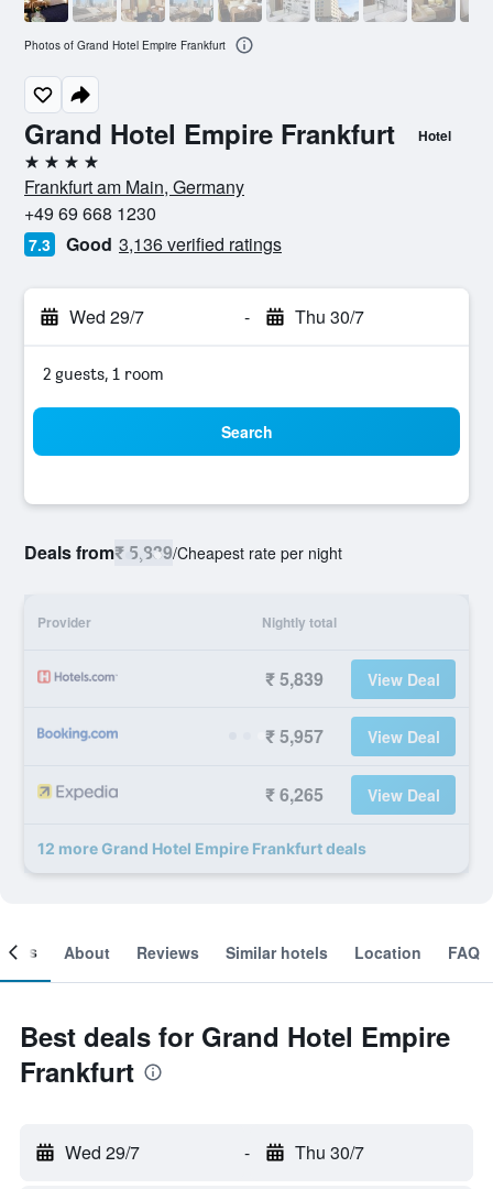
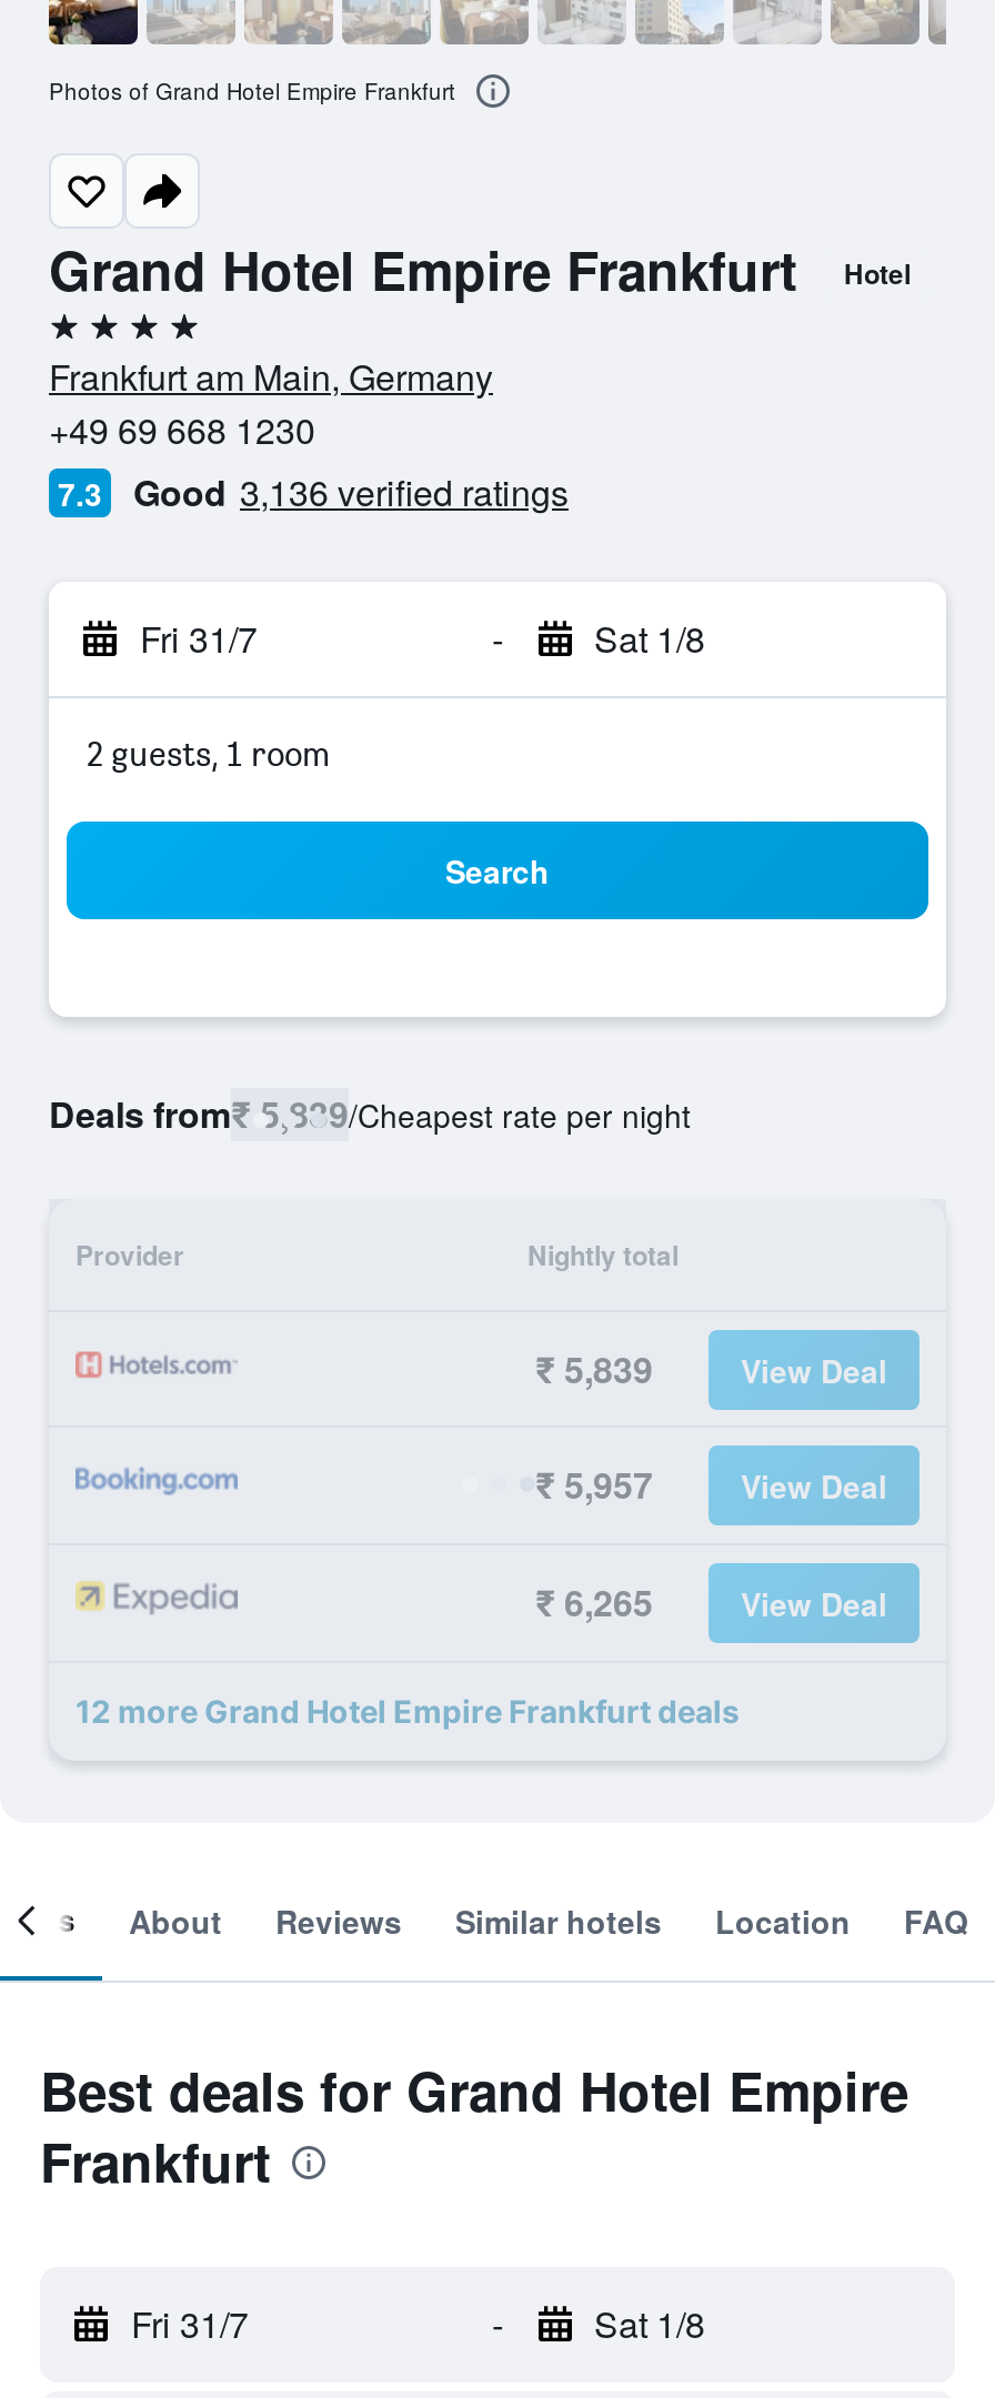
- Wed 29/7
+ Fri 31/7

- Thu 30/7
+ Sat 1/8

- Wed 29/7
+ Fri 31/7

- Thu 30/7
+ Sat 1/8
